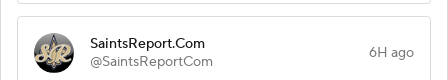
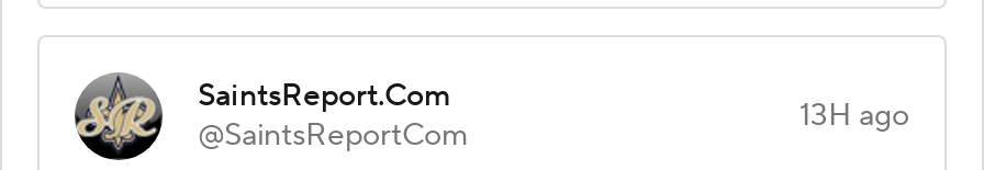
- 6H ago
+ 13H ago
